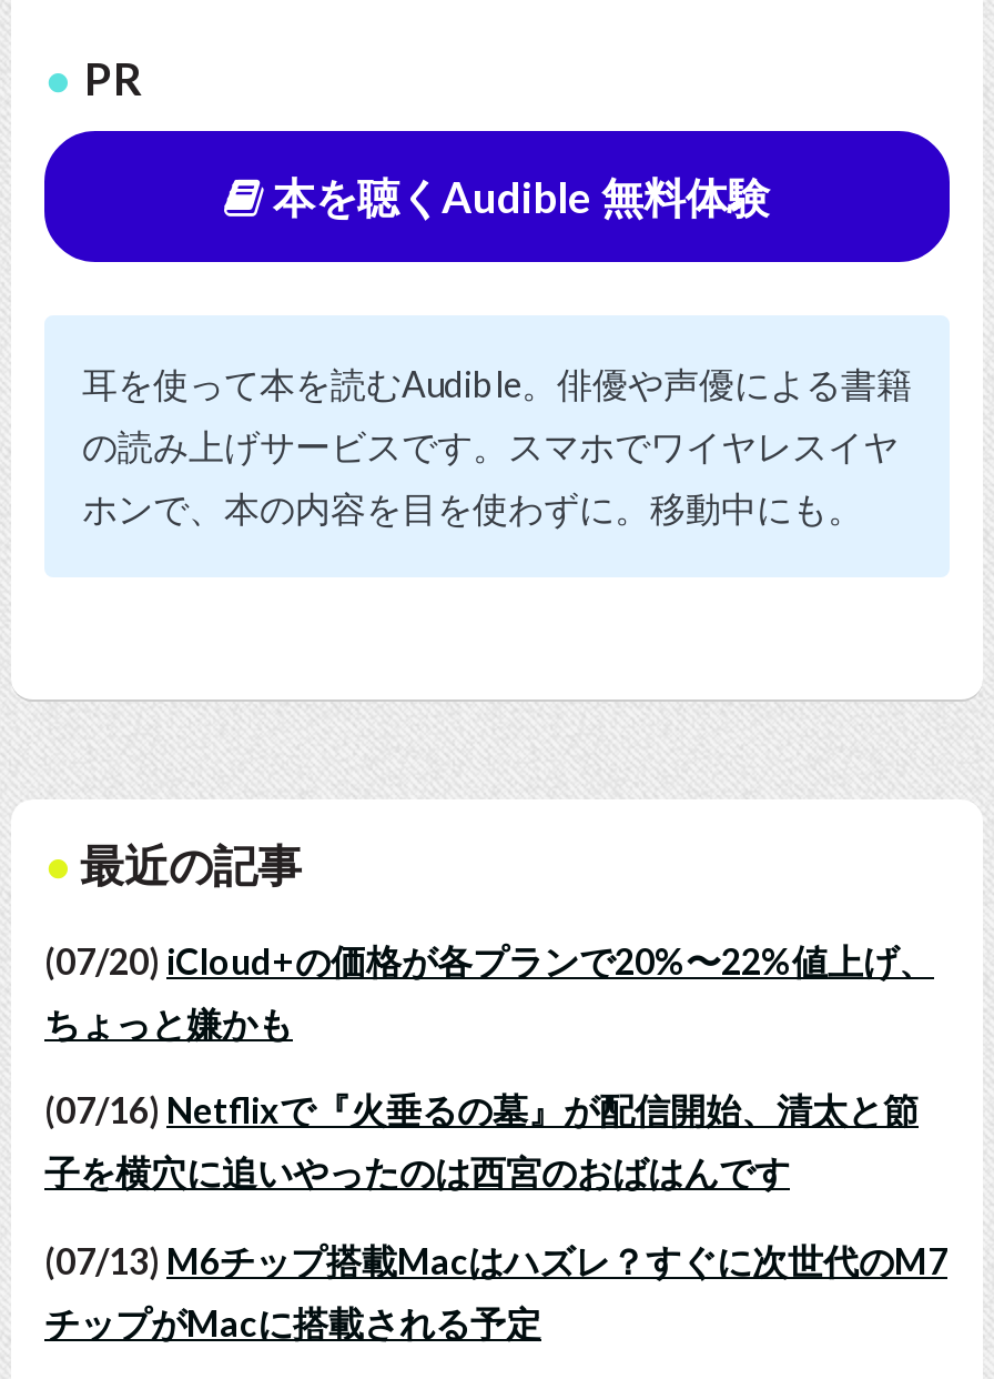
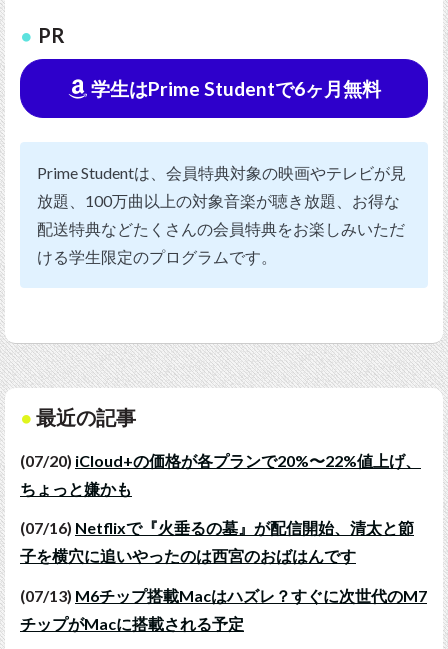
- 本を聴くAudible 無料体験
+ 学生はPrime Studentで6ヶ月無料

- 耳を使って本を読むAudible。俳優や声優による書籍
- の読み上げサービスです。スマホでワイヤレスイヤ
- ホンで、本の内容を目を使わずに。移動中にも。
+ Prime Studentは、会員特典対象の映画やテレビが見
+ 放題、100万曲以上の対象音楽が聴き放題、お得な
+ 配送特典などたくさんの会員特典をお楽しみいただ
+ ける学生限定のプログラムです。
